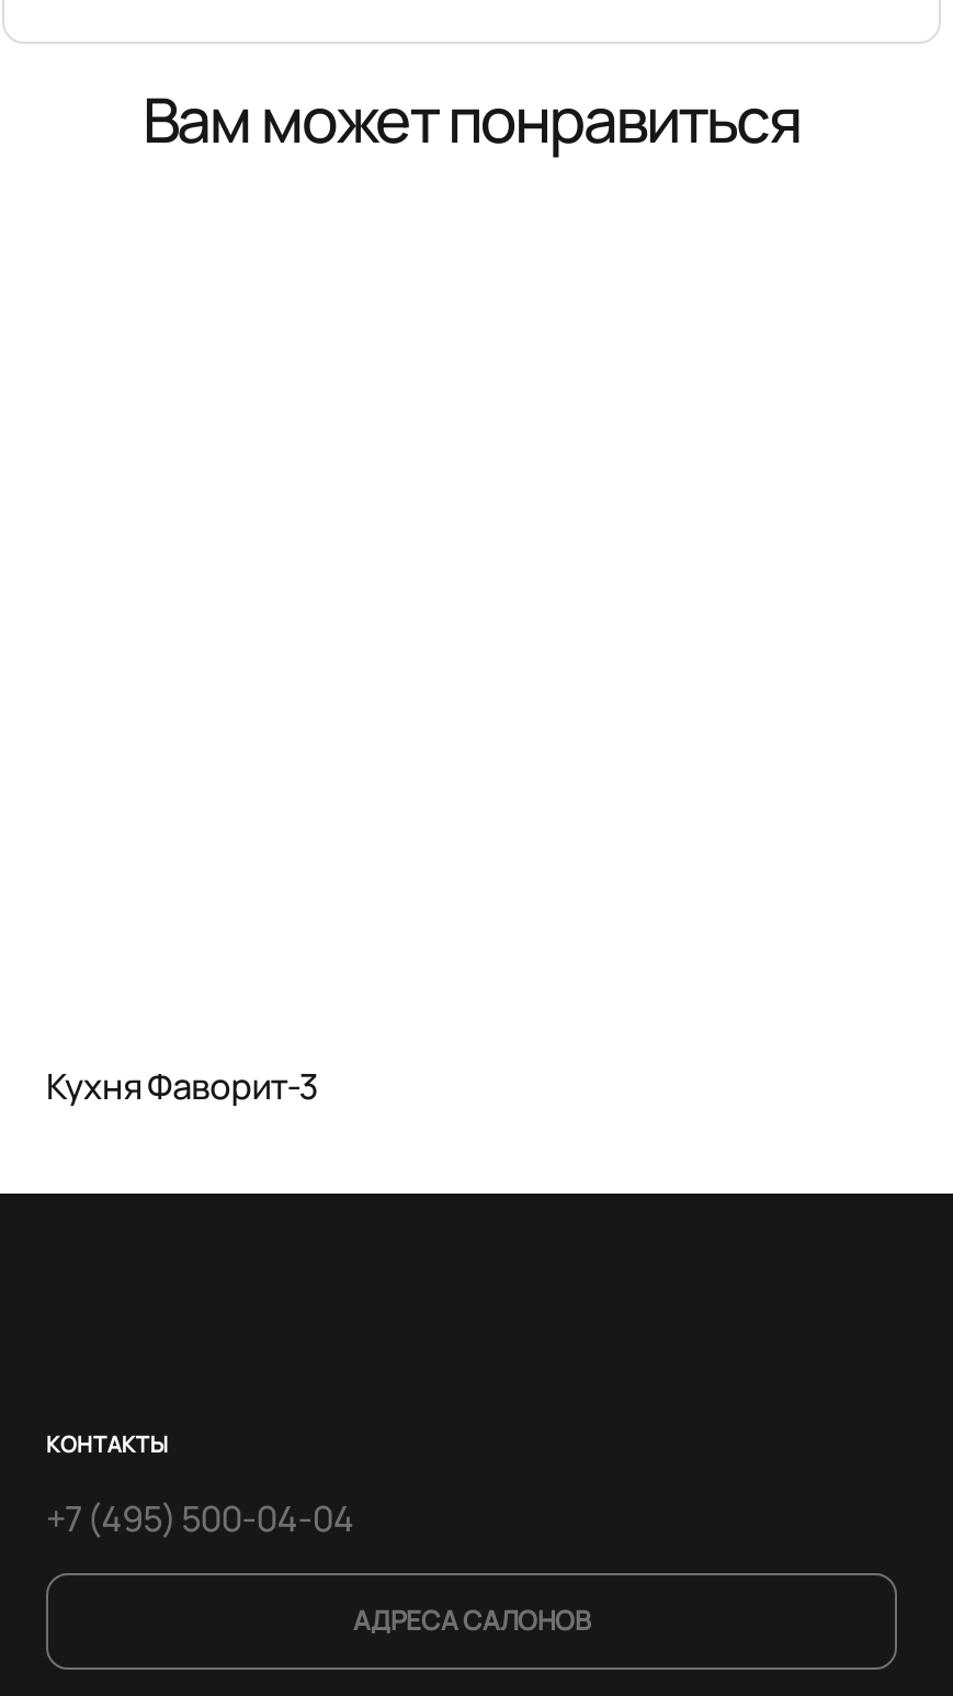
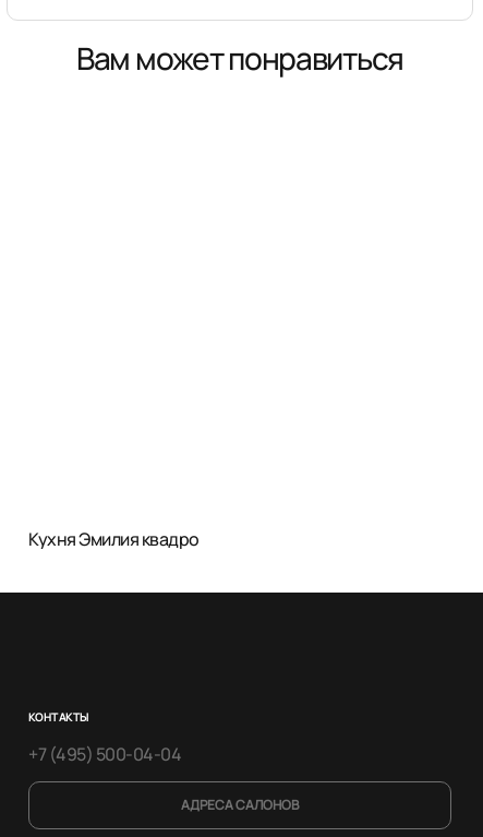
- Кухня Фаворит-3
+ Кухня Эмилия квадро
